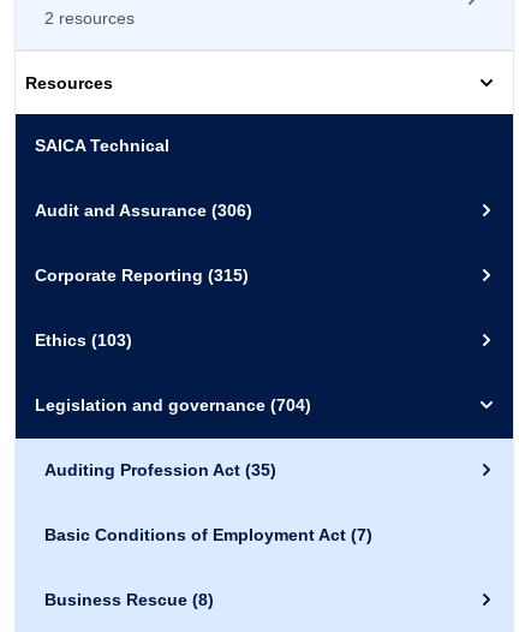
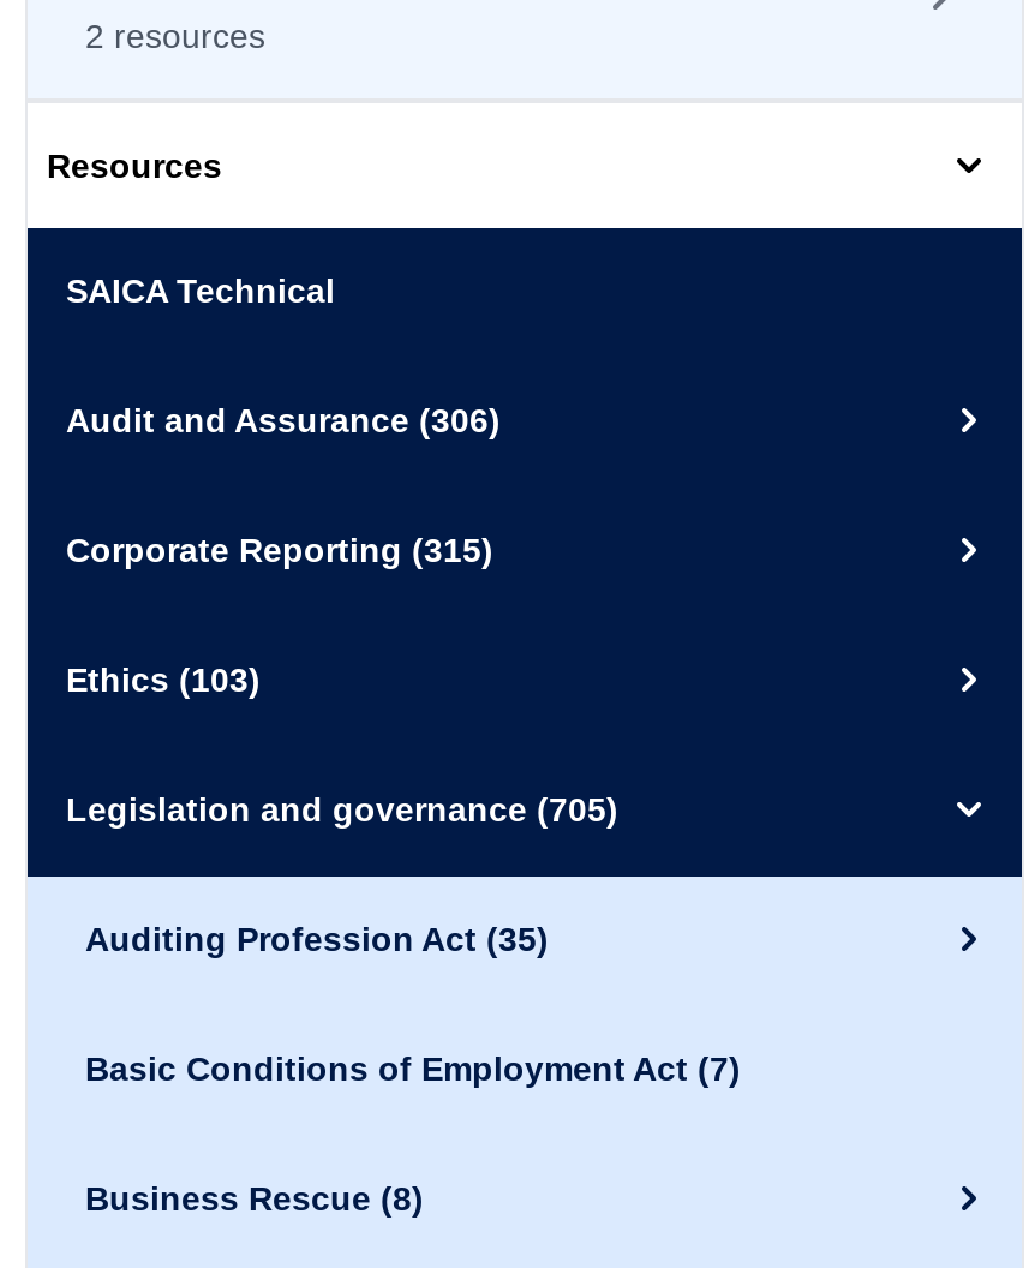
- Legislation and governance (704)
+ Legislation and governance (705)
